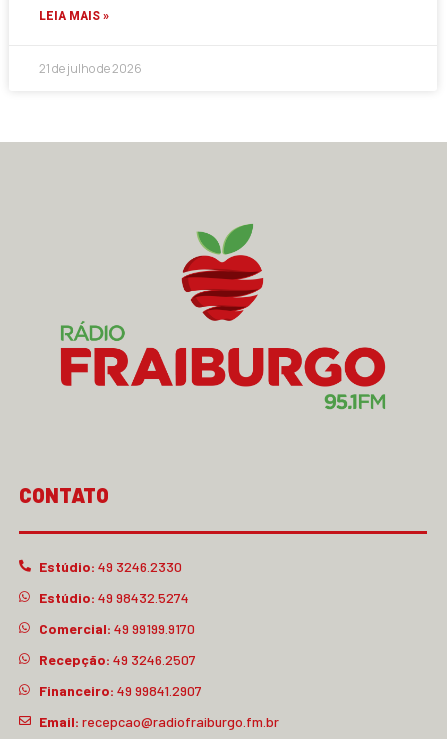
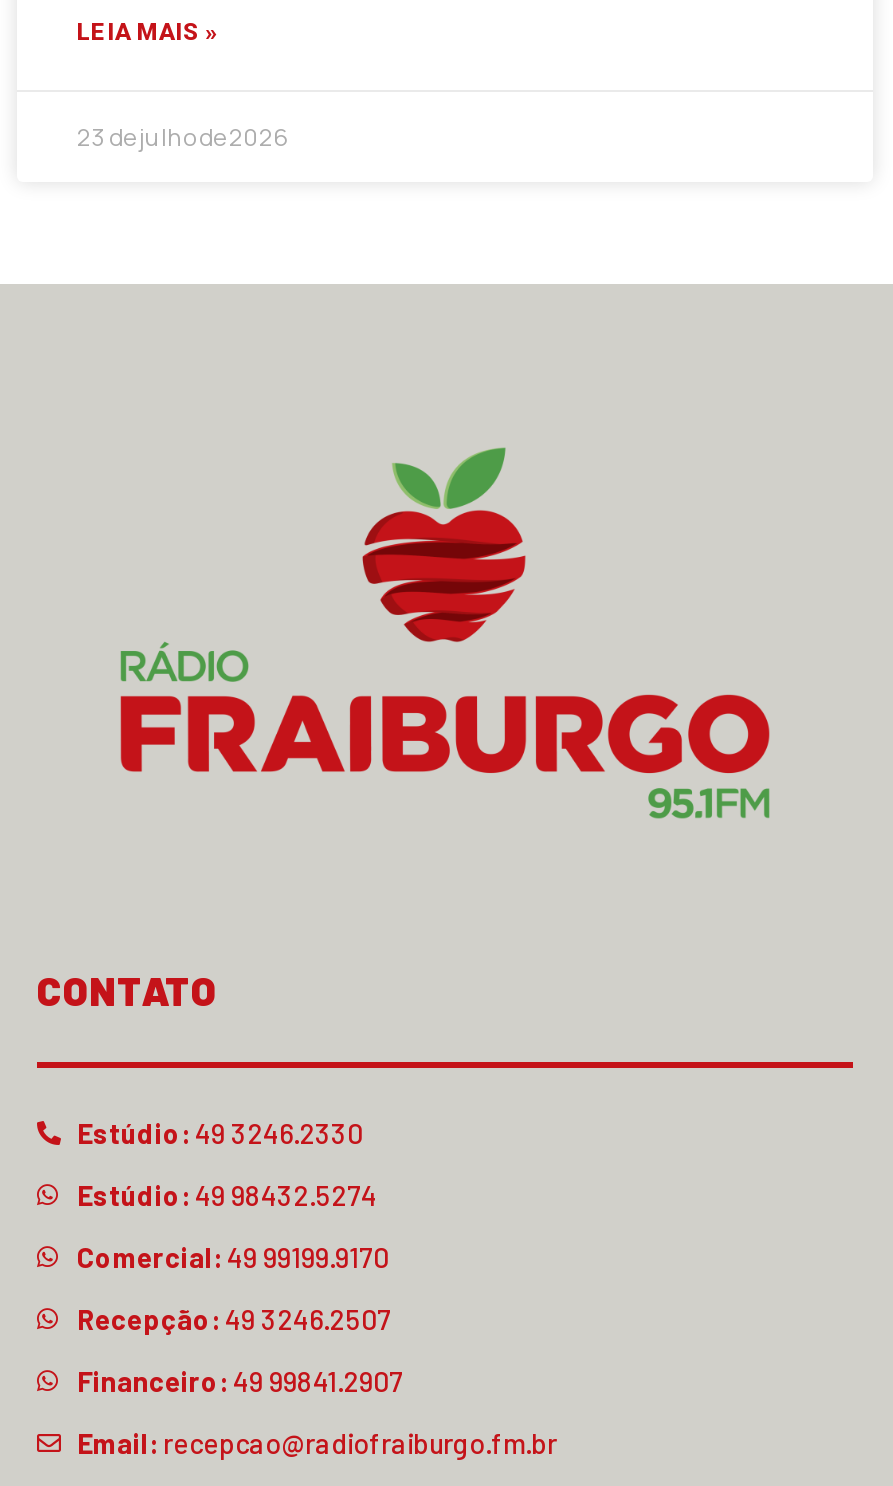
- 21 de julho de 2026
+ 23 de julho de 2026
